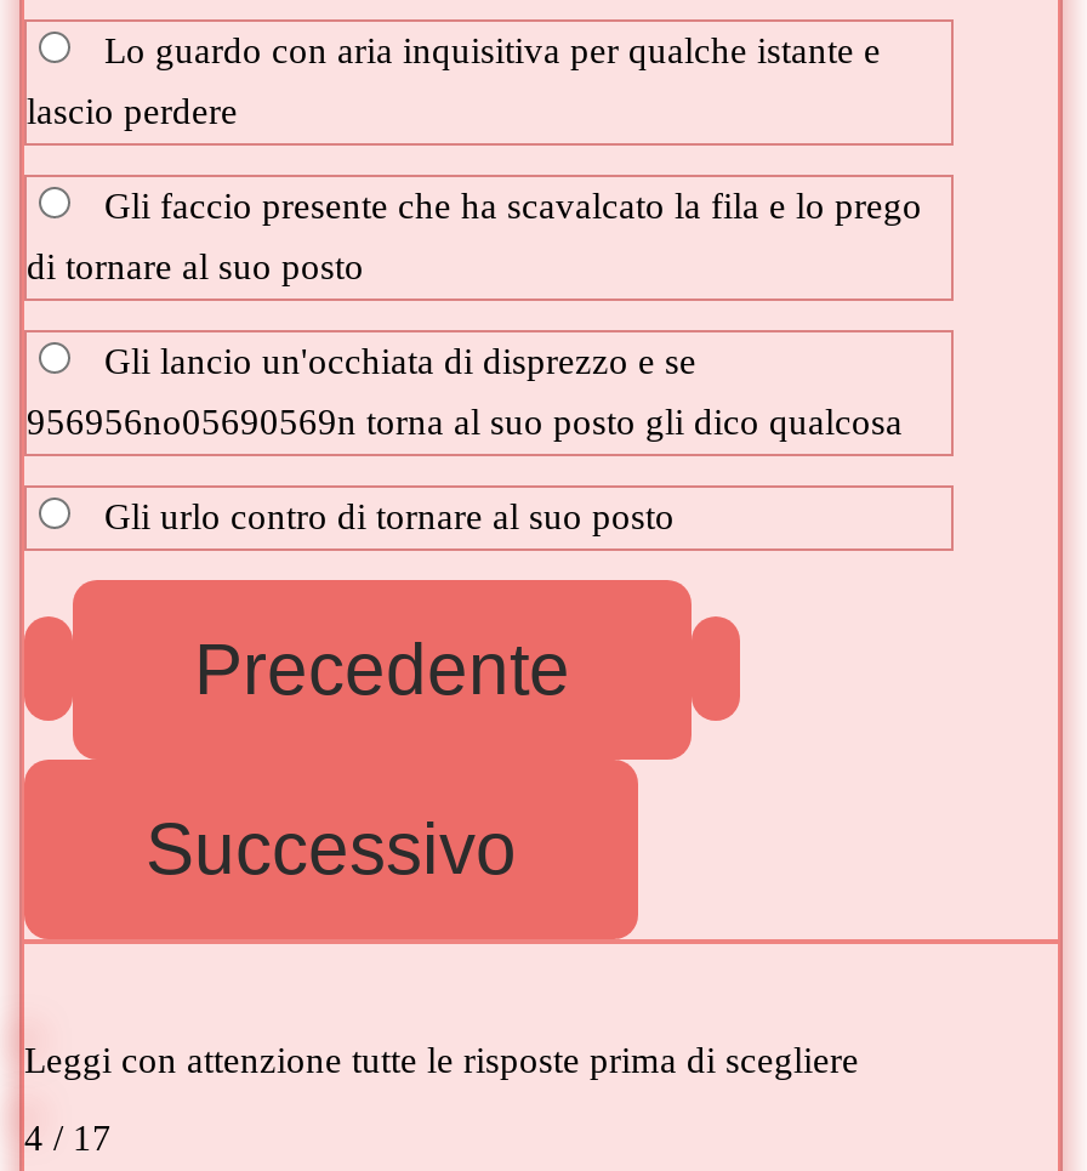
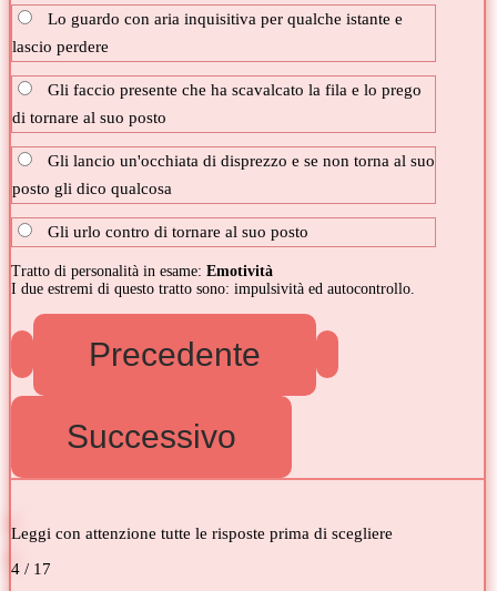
- Gli lancio un'occhiata di disprezzo e se
+ Gli lancio un'occhiata di disprezzo e se non torna al suo

- 956956no05690569n torna al suo posto gli dico qualcosa
+ posto gli dico qualcosa

+ Tratto di personalità in esame: Emotività
+ I due estremi di questo tratto sono: impulsività ed autocontrollo.
